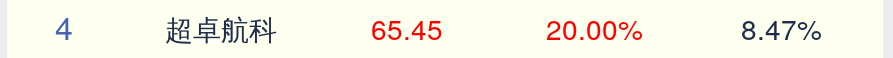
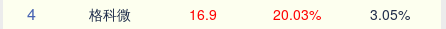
- 超卓航科
- 65.45
- 20.00%
- 8.47%
+ 格科微
+ 16.9
+ 20.03%
+ 3.05%
